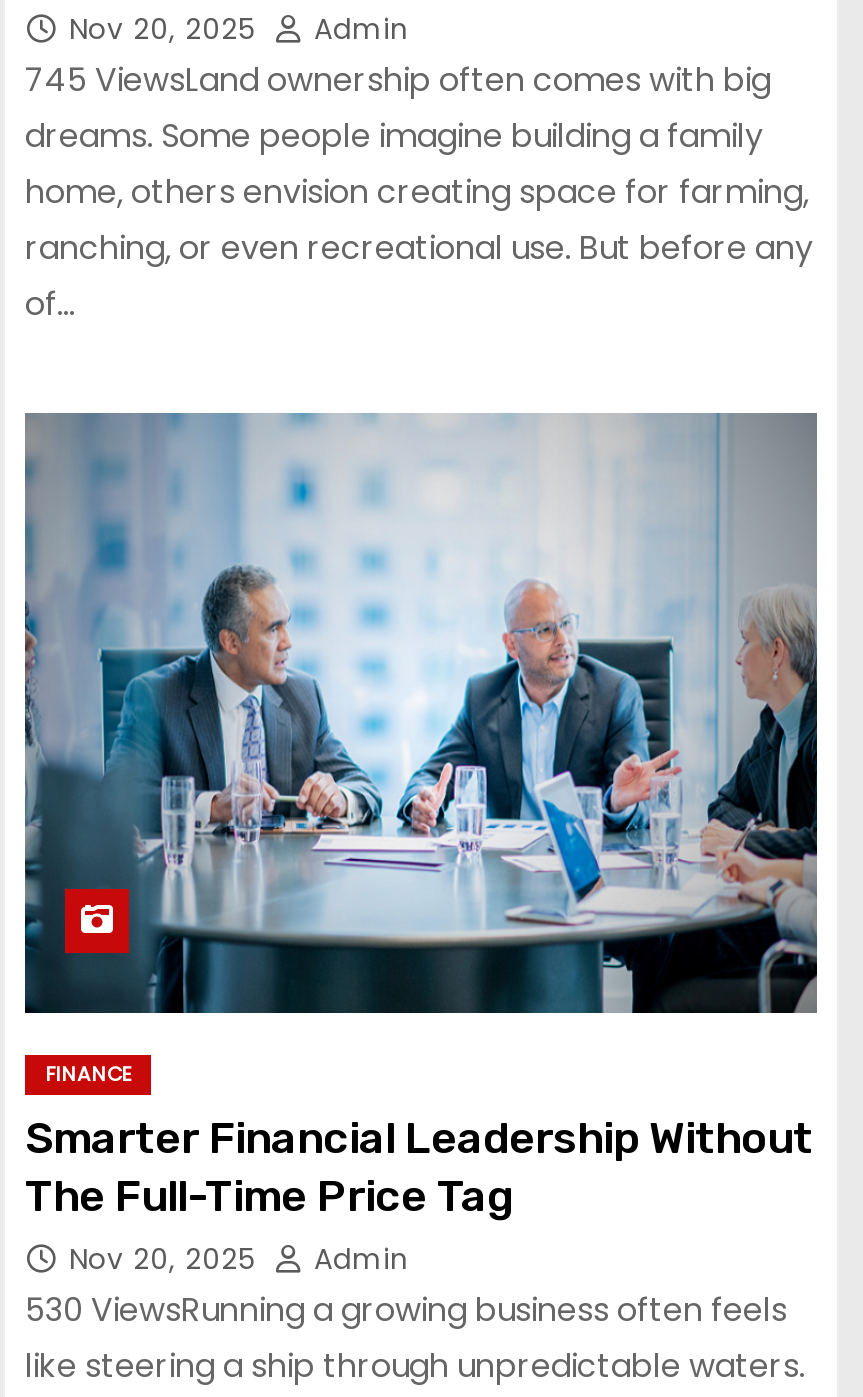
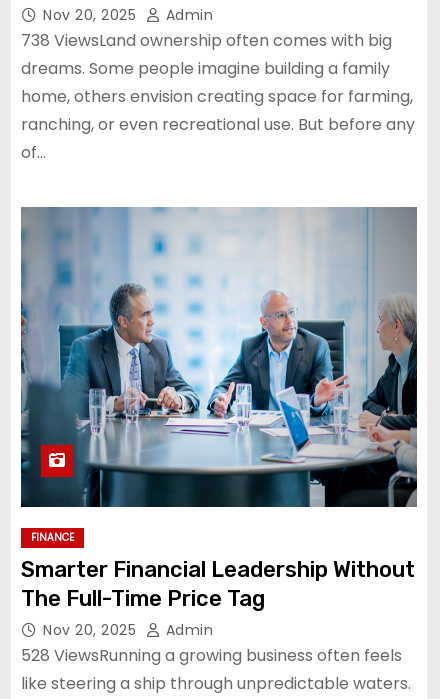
- 745 ViewsLand ownership often comes with big
+ 738 ViewsLand ownership often comes with big

- 530 ViewsRunning a growing business often feels
+ 528 ViewsRunning a growing business often feels
